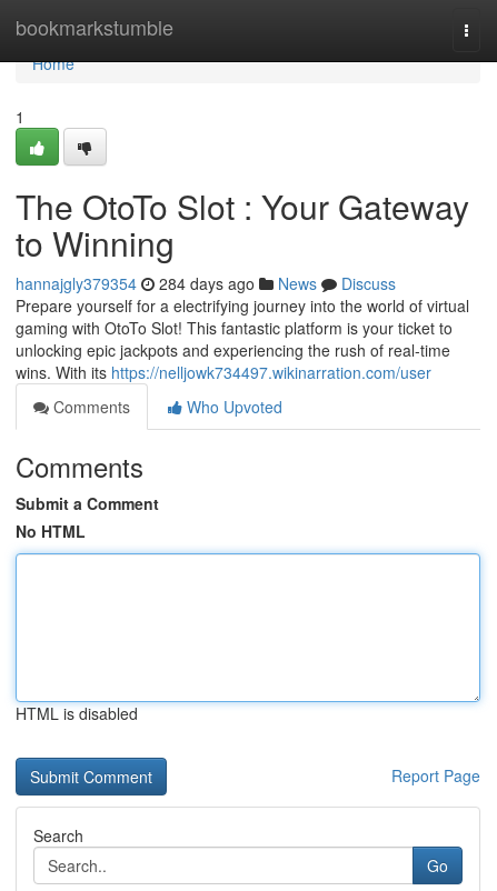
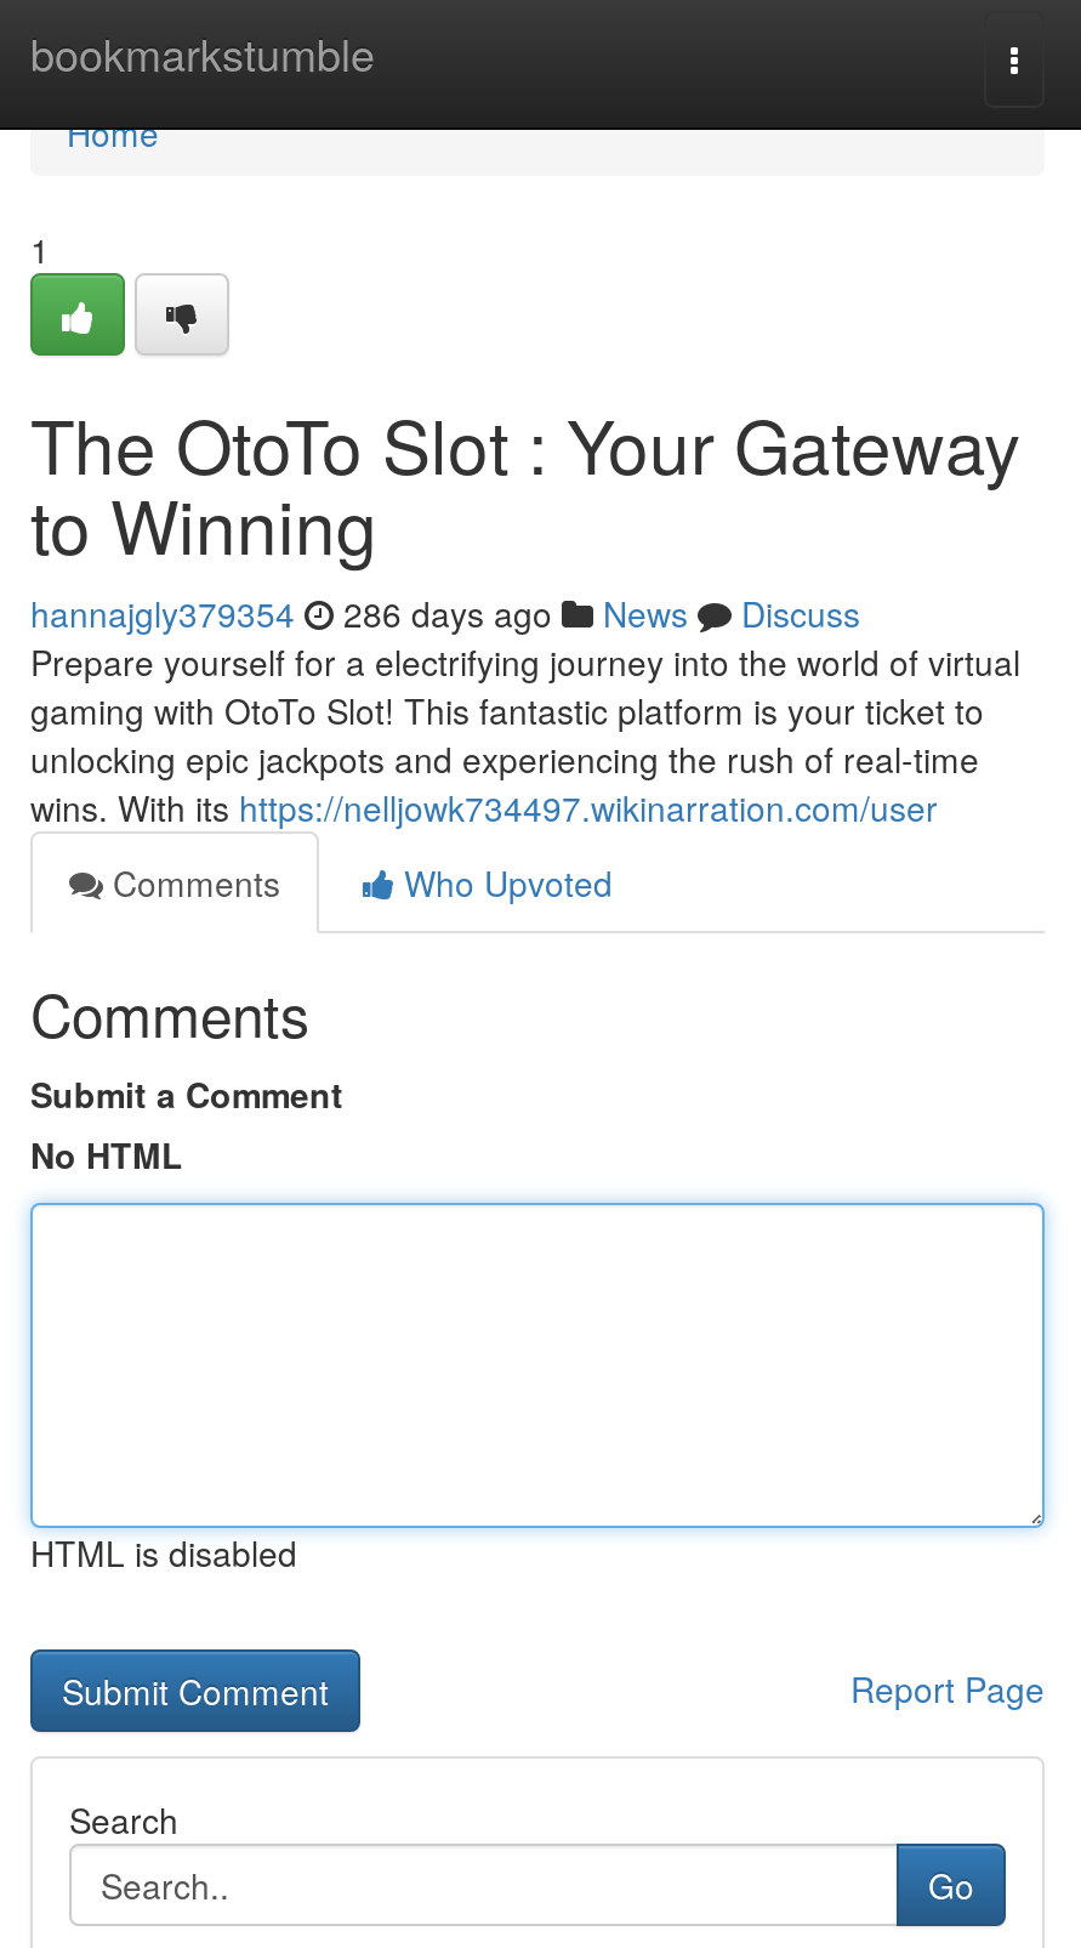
- hannajgly379354 284 days ago News Discuss
+ hannajgly379354 286 days ago News Discuss
